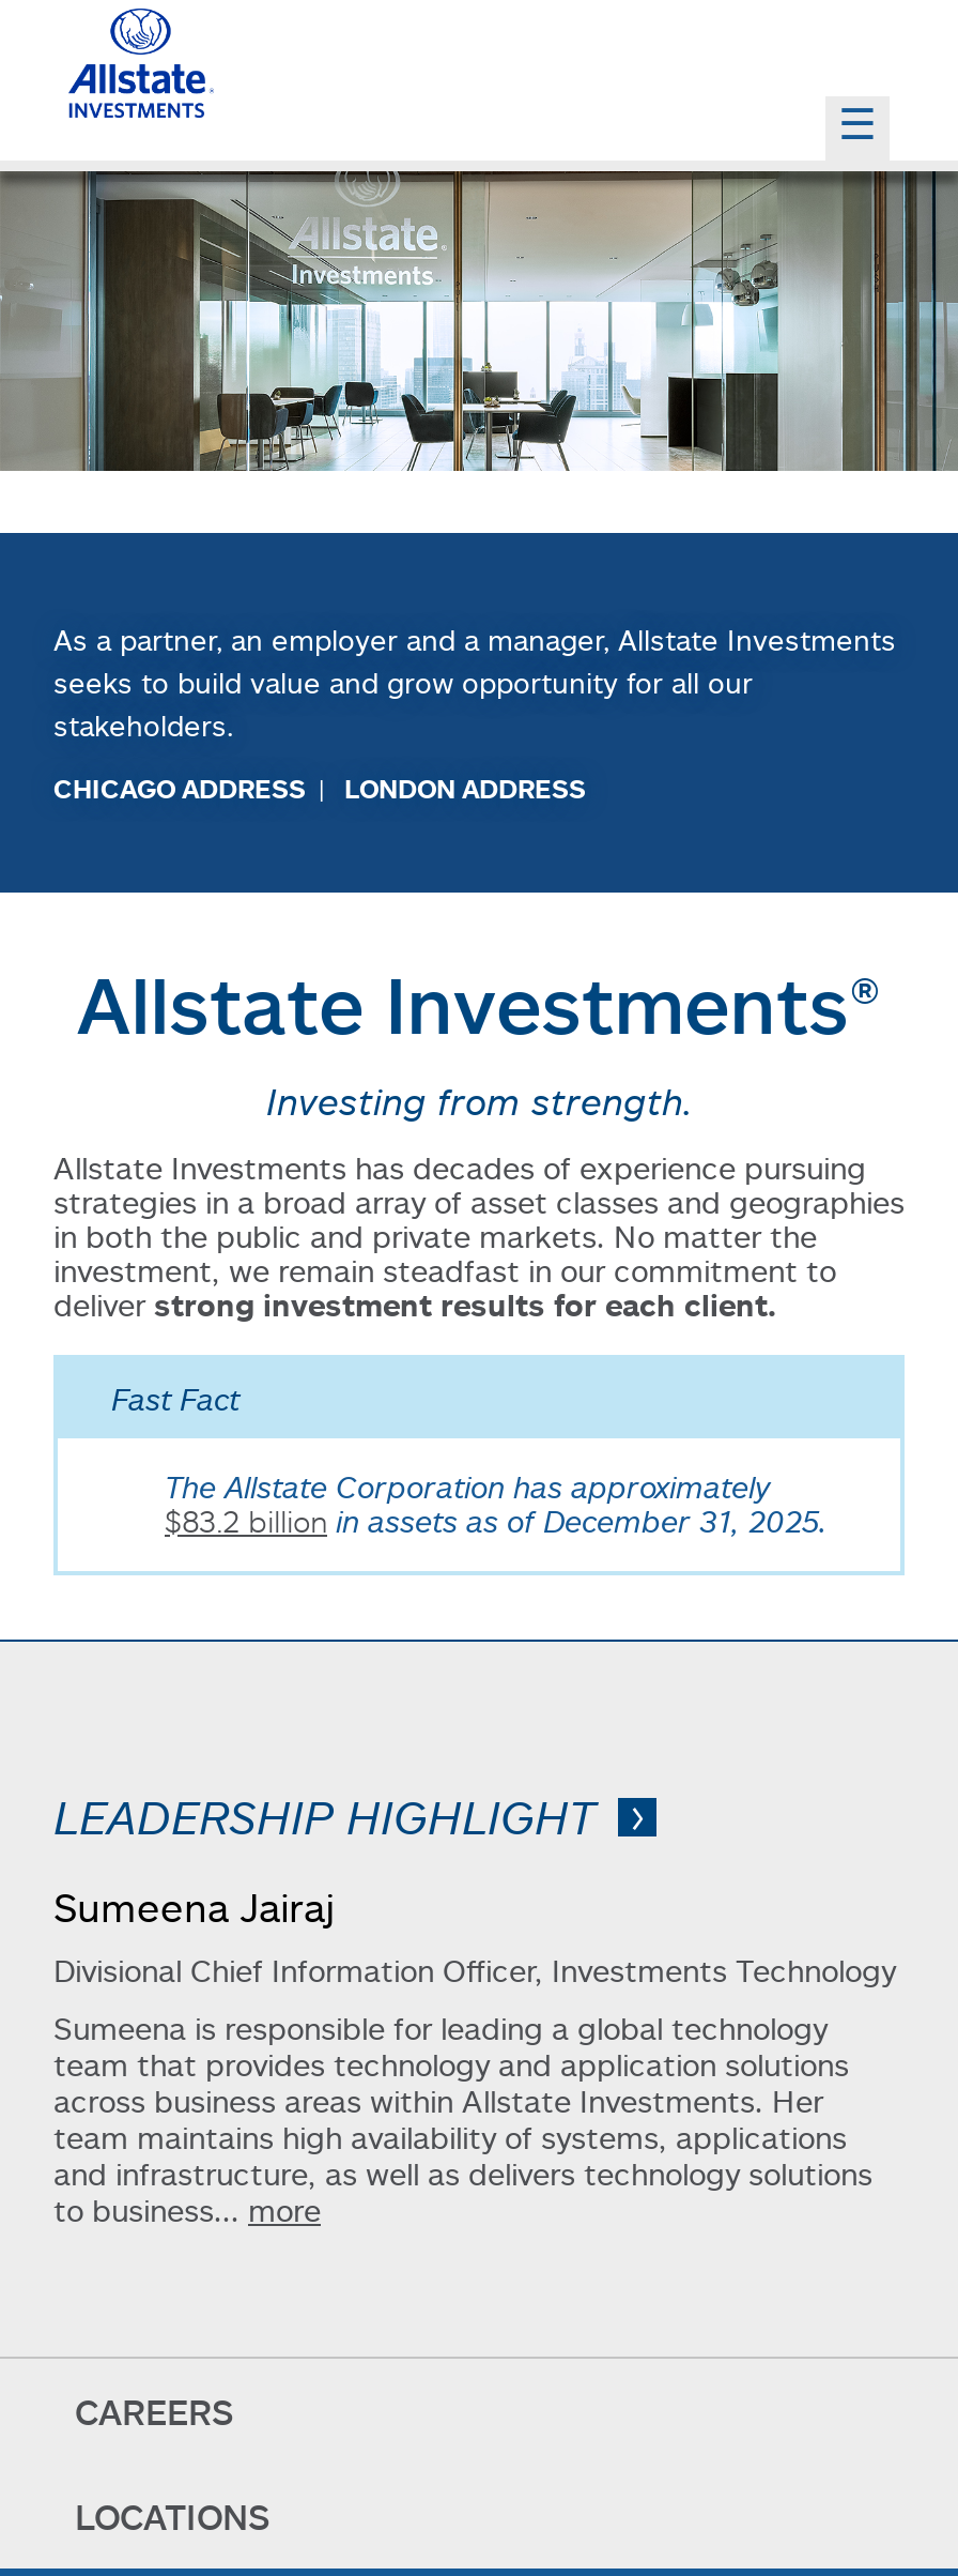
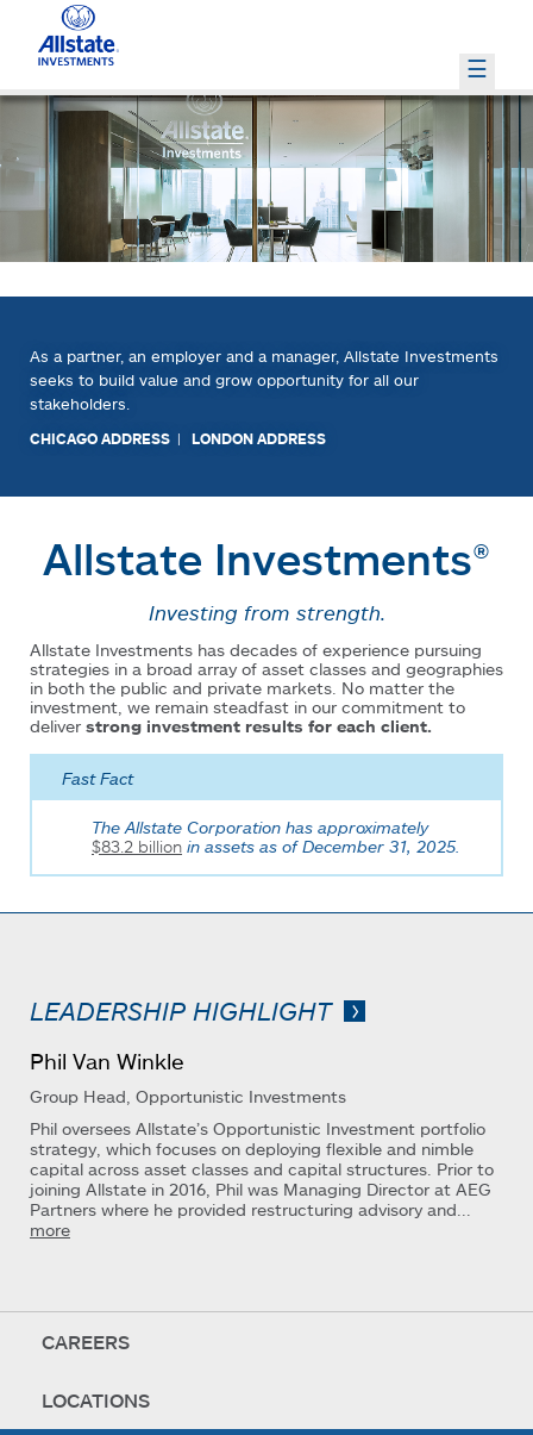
- Sumeena Jairaj
+ Phil Van Winkle

- Divisional Chief Information Officer, Investments Technology
+ Group Head, Opportunistic Investments

- Sumeena is responsible for leading a global technology
- team that provides technology and application solutions
- across business areas within Allstate Investments. Her
- team maintains high availability of systems, applications
- and infrastructure, as well as delivers technology solutions
- to business... more
+ Phil oversees Allstate’s Opportunistic Investment portfolio
+ strategy, which focuses on deploying flexible and nimble
+ capital across asset classes and capital structures. Prior to
+ joining Allstate in 2016, Phil was Managing Director at AEG
+ Partners where he provided restructuring advisory and...
+ more
